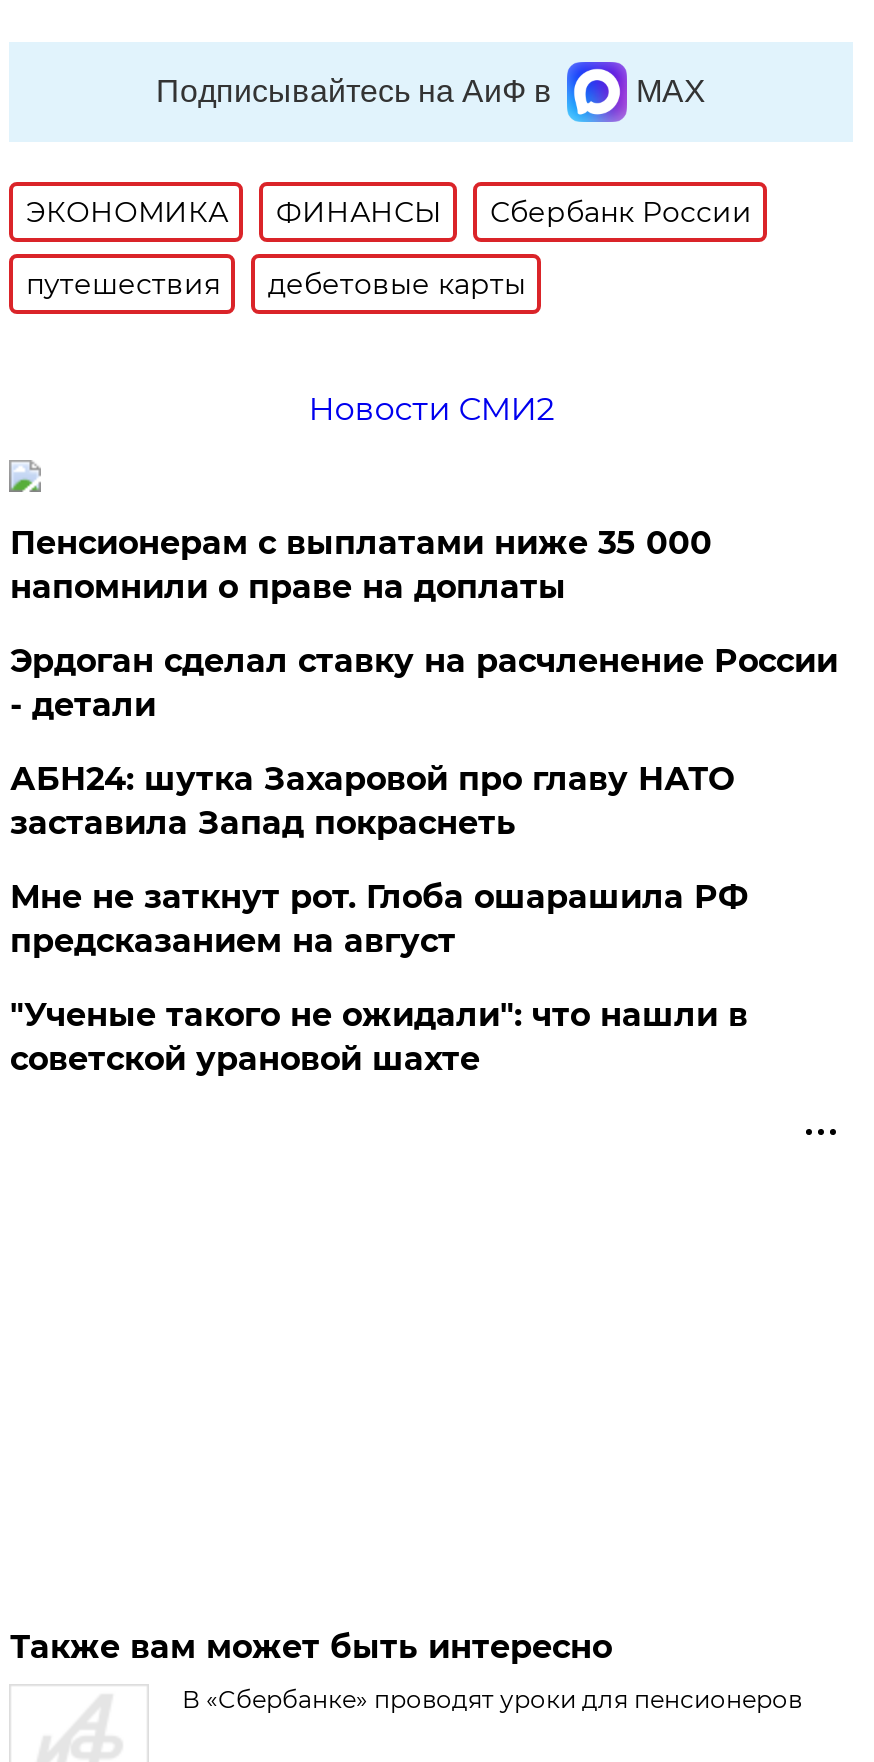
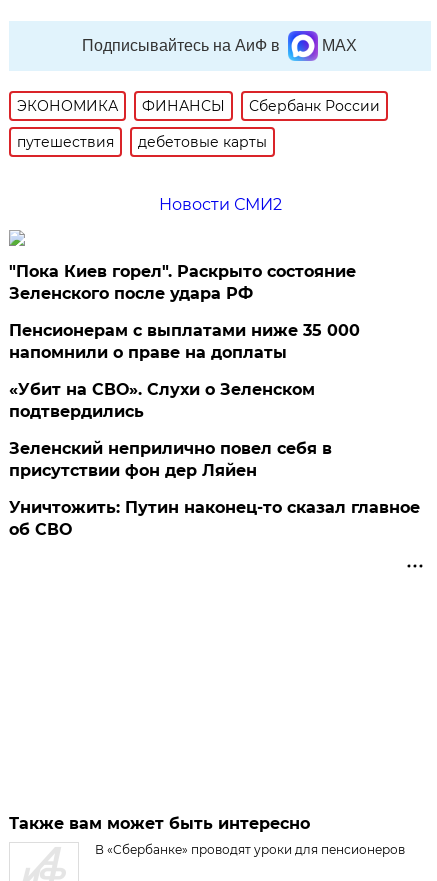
+ "Пока Киев горел". Раскрыто состояние
+ Зеленского после удара РФ

moved down: Пенсионерам с выплатами ниже 35 000 | напомнили о праве на доплаты

- Эрдоган сделал ставку на расчленение России
- - детали
- АБН24: шутка Захаровой про главу НАТО
- заставила Запад покраснеть
- Мне не заткнут рот. Глоба ошарашила РФ
- предсказанием на август
- "Ученые такого не ожидали": что нашли в
- советской урановой шахте
+ «Убит на СВО». Слухи о Зеленском
+ подтвердились
+ Зеленский неприлично повел cебя в
+ присутствии фон дер Ляйен
+ Уничтожить: Путин наконец-то сказал главное
+ об СВО
